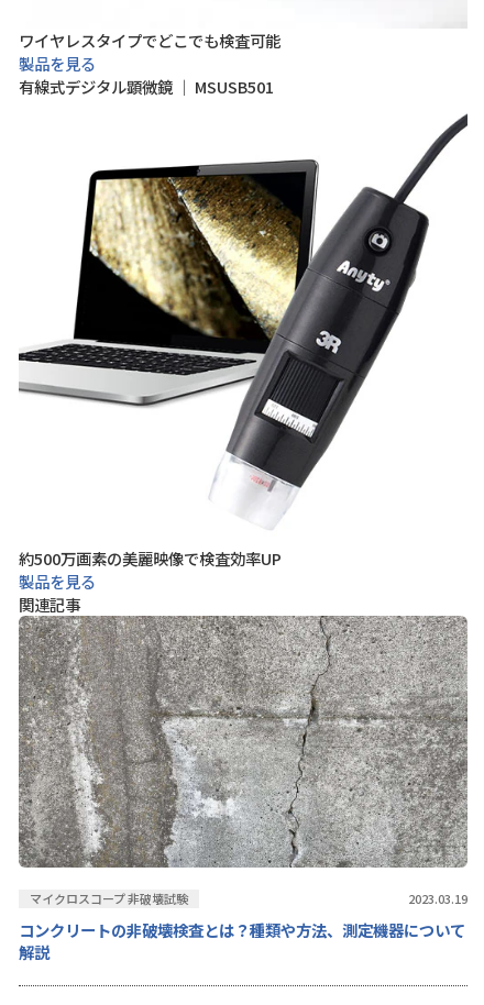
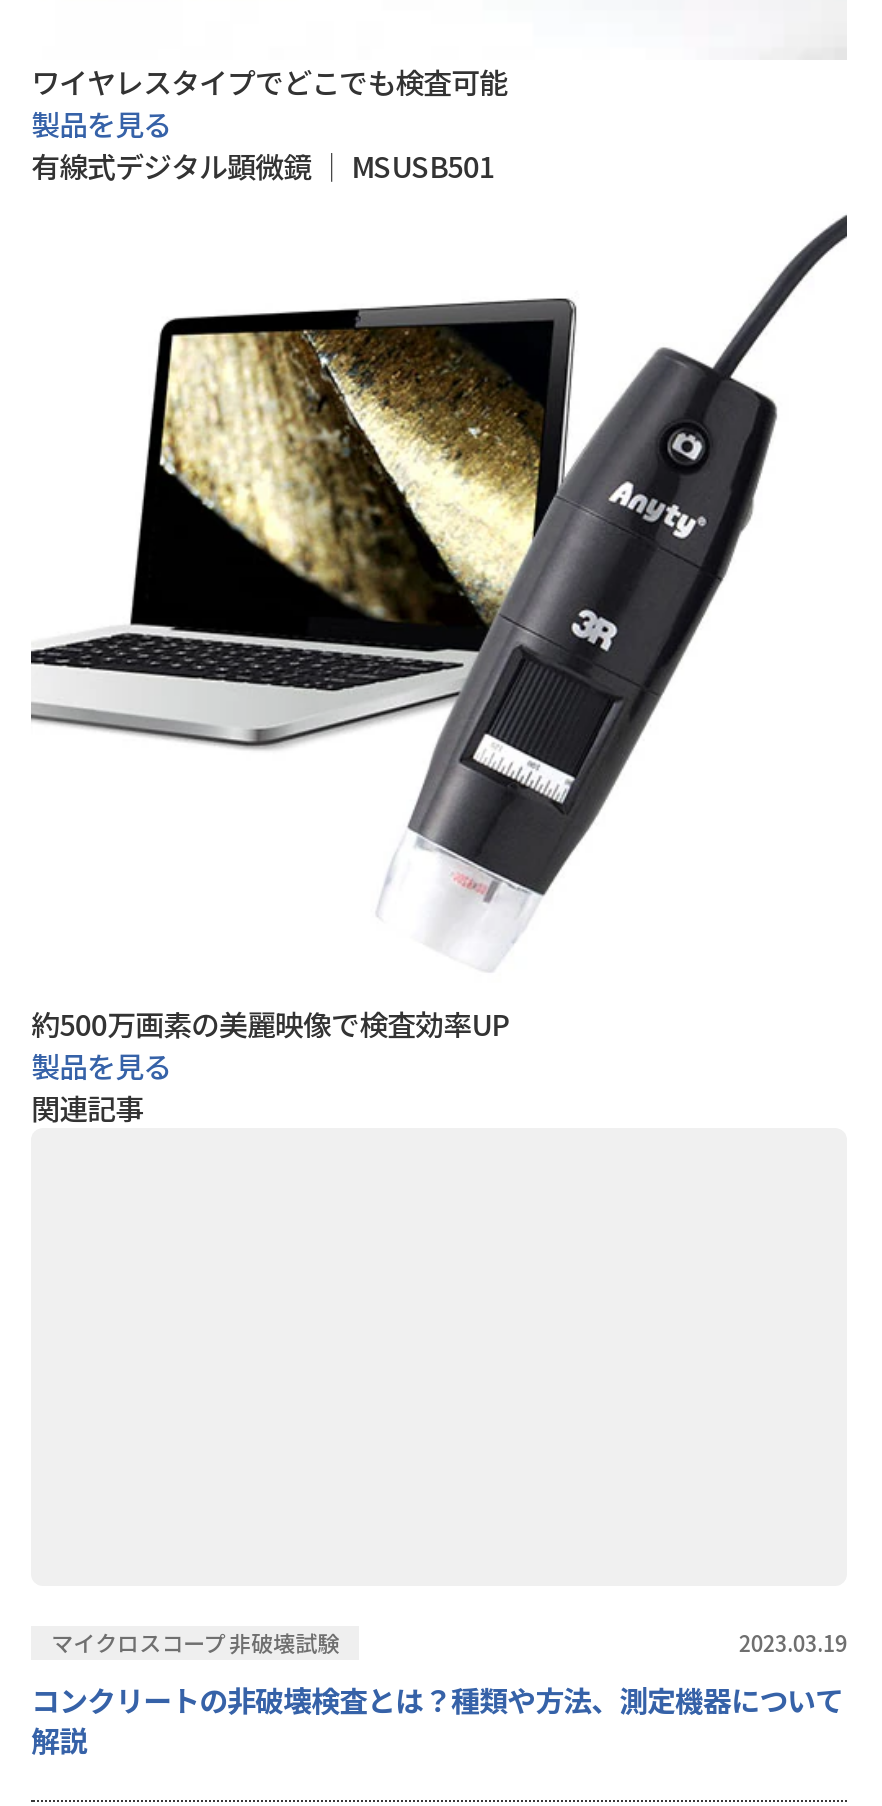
- [image]
